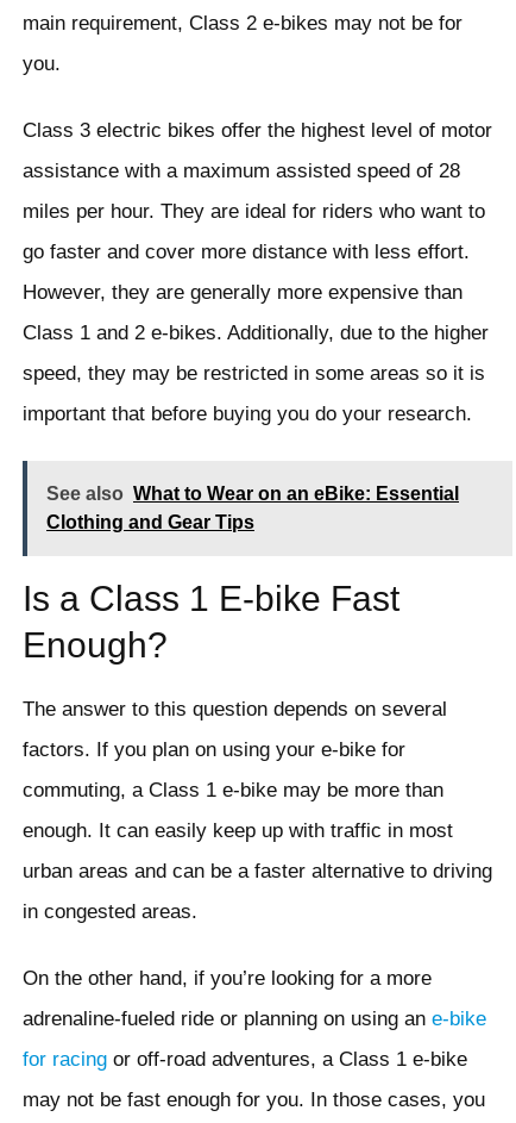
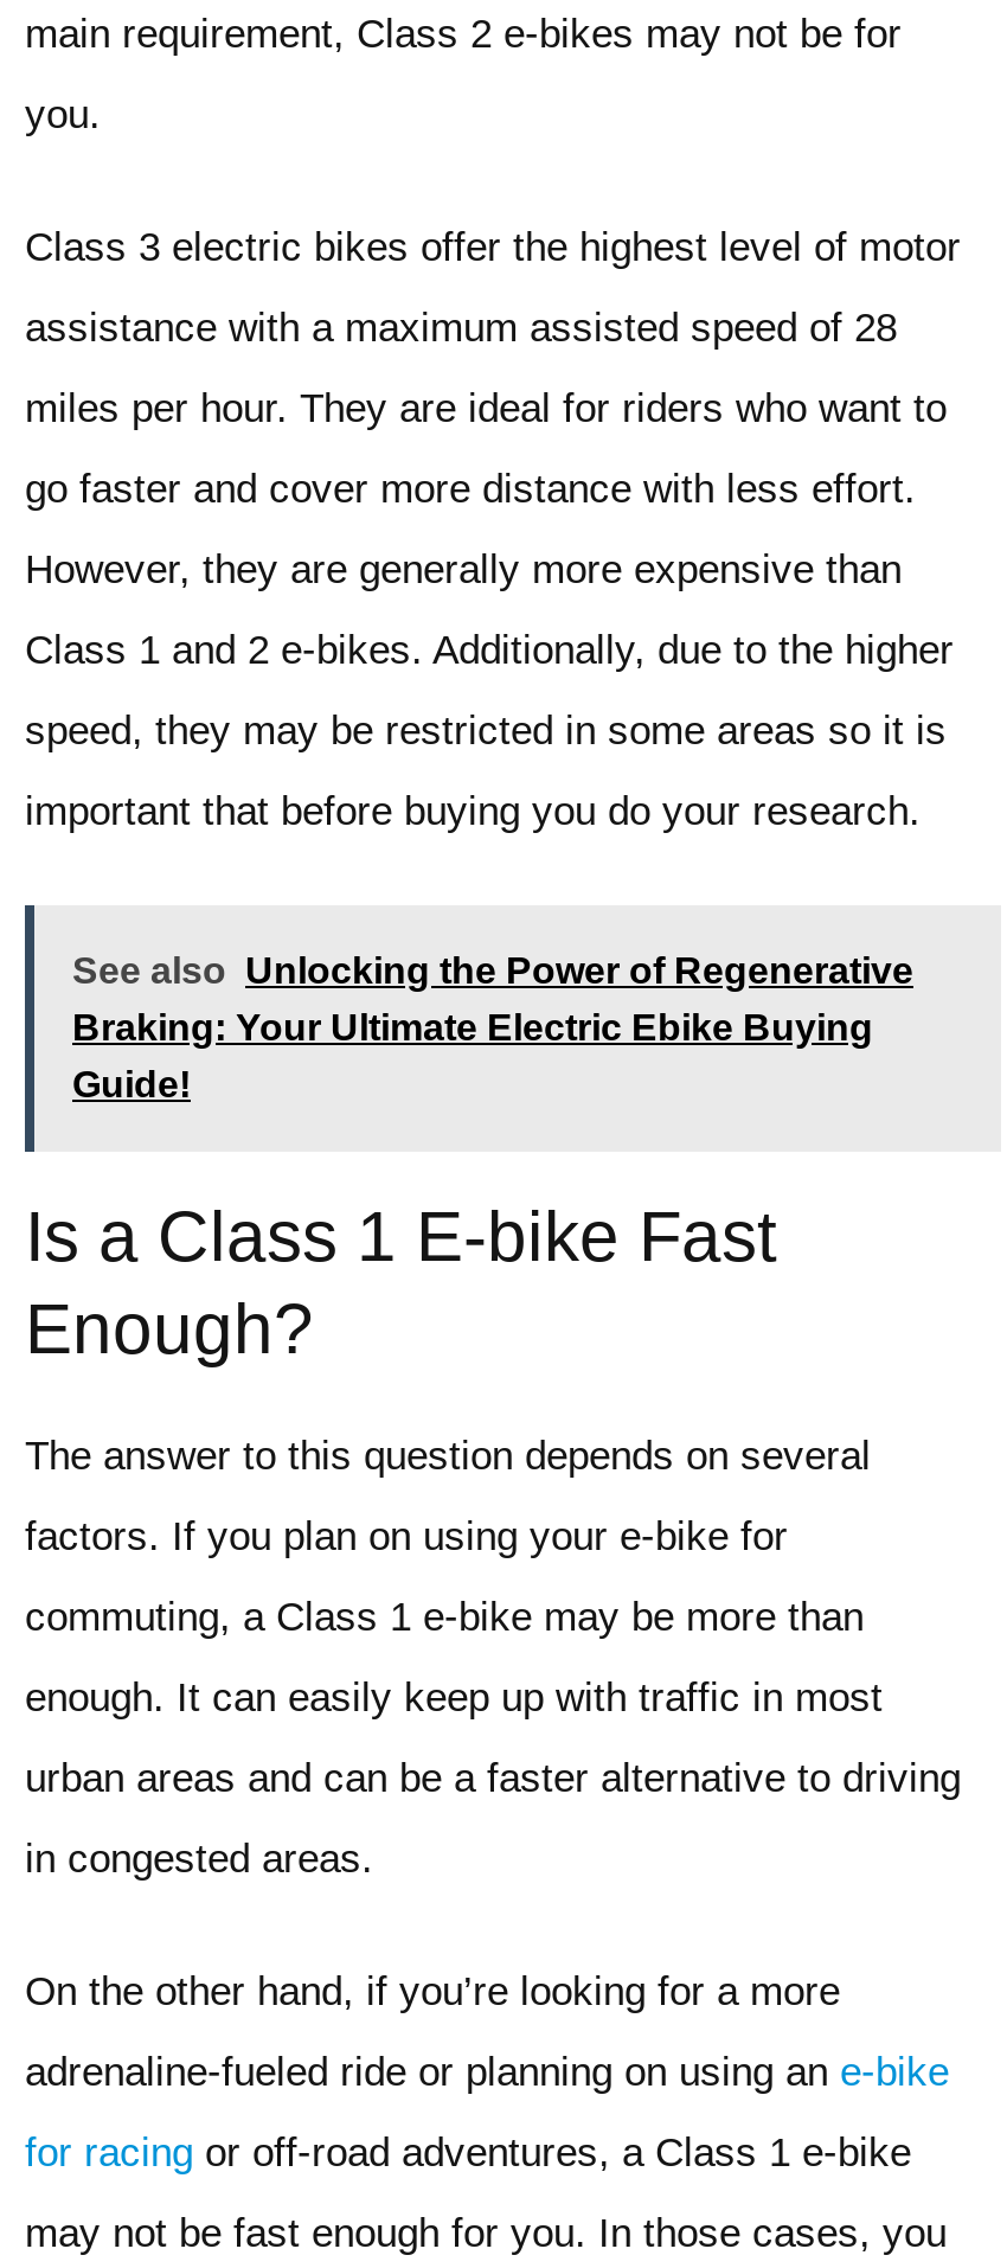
- See also What to Wear on an eBike: Essential
- Clothing and Gear Tips
+ See also Unlocking the Power of Regenerative
+ Braking: Your Ultimate Electric Ebike Buying
+ Guide!
